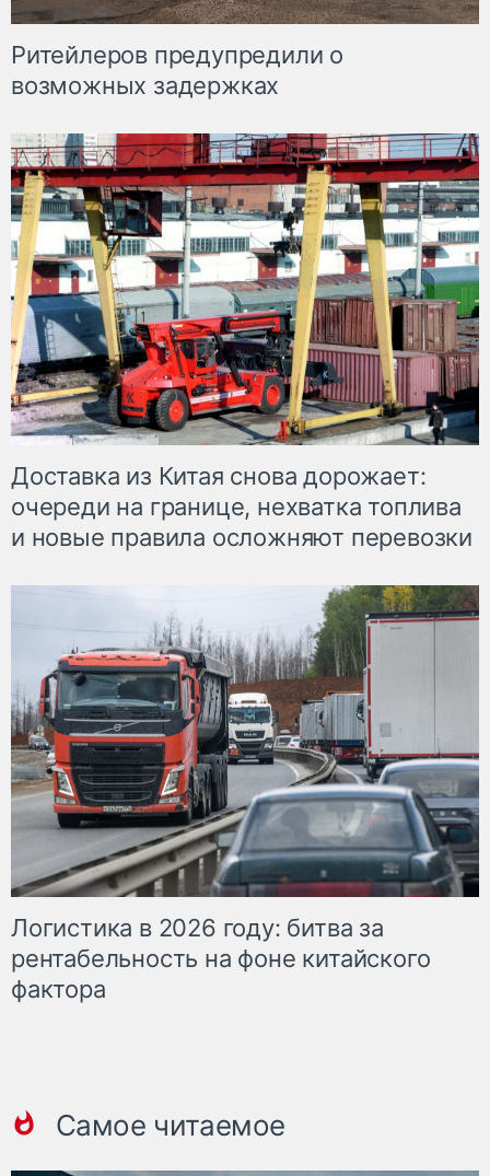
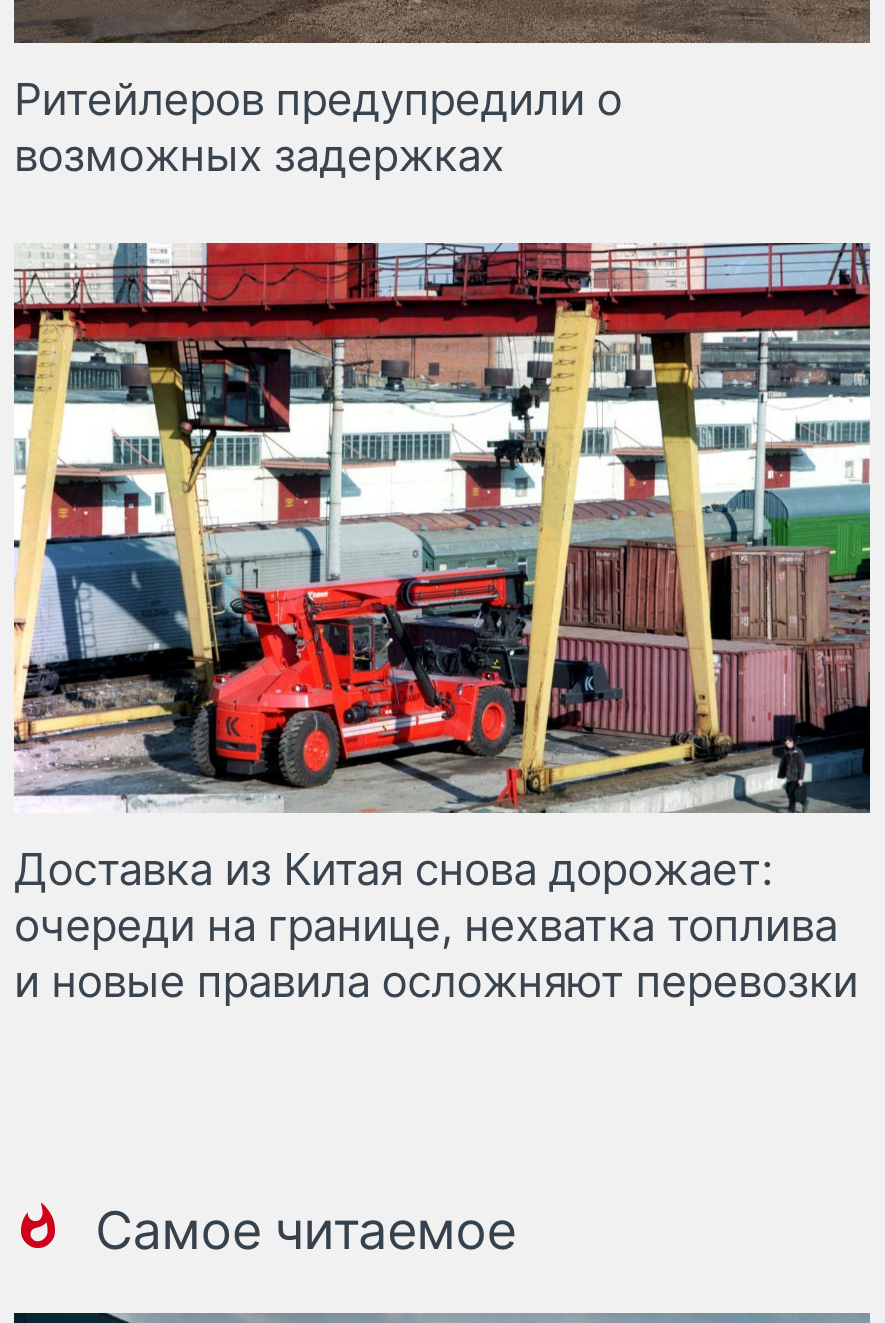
- [image]
- Логистика в 2026 году: битва за
- рентабельность на фоне китайского
- фактора
